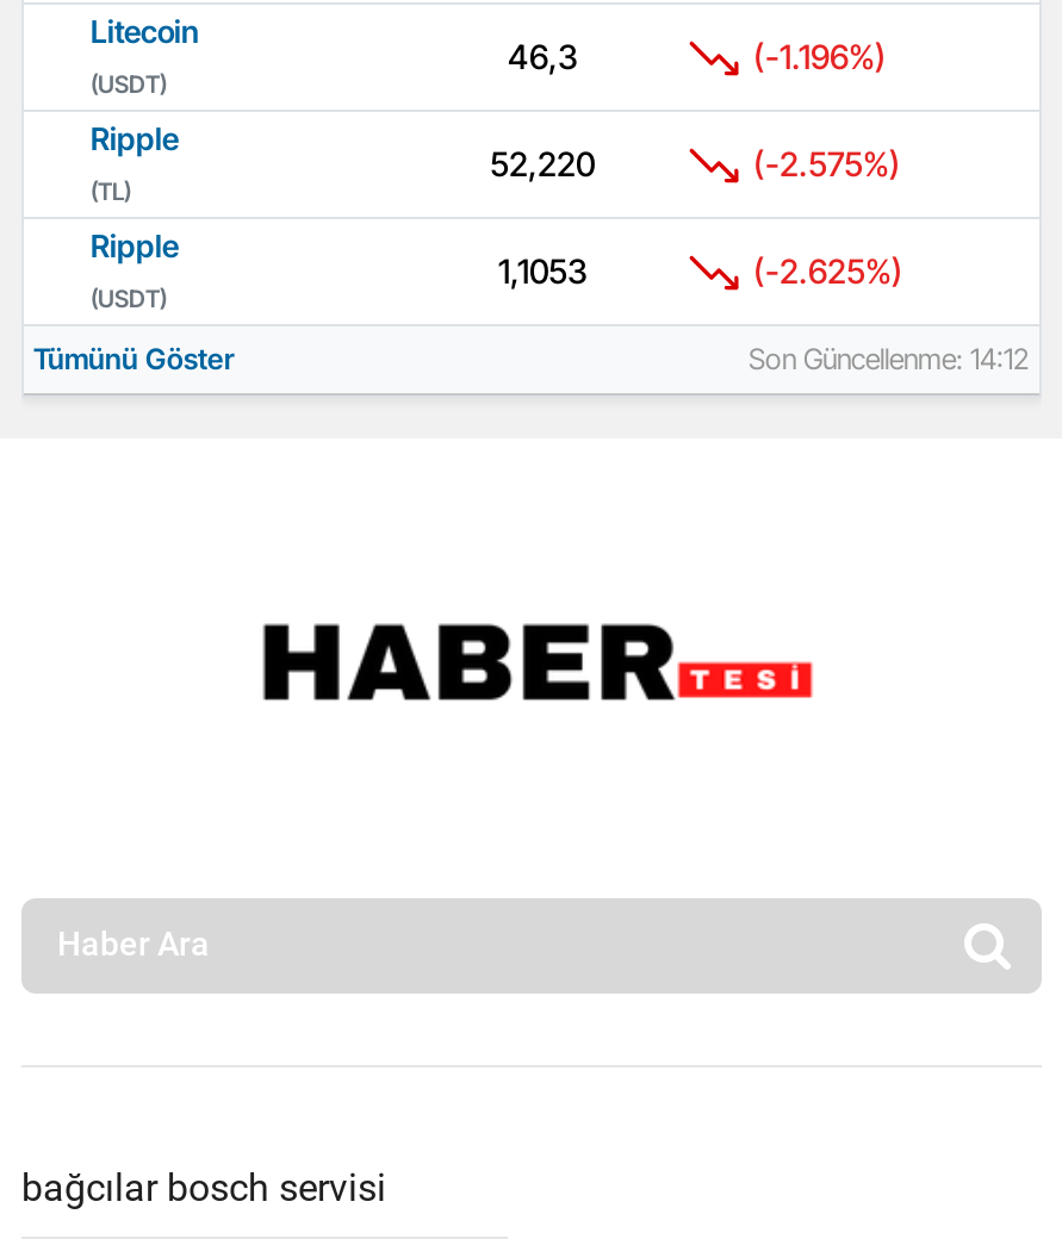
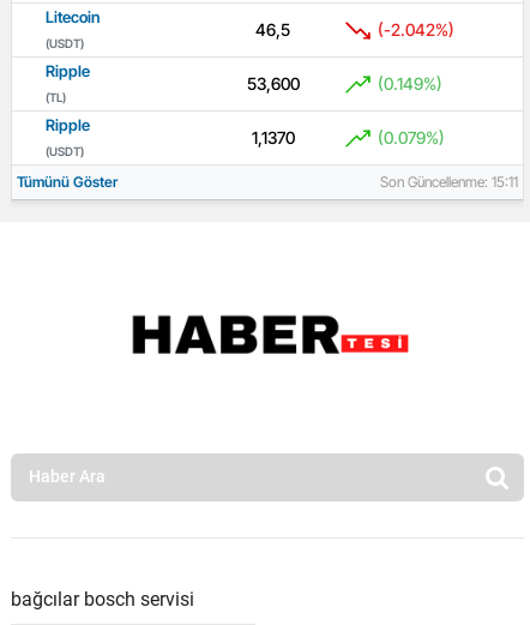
- 46,3
+ 46,5

- (-1.196%)
+ (-2.042%)

- 52,220
+ 53,600

- (-2.575%)
+ (0.149%)

- 1,1053
+ 1,1370

- (-2.625%)
+ (0.079%)

- Son Güncellenme: 14:12
+ Son Güncellenme: 15:11
